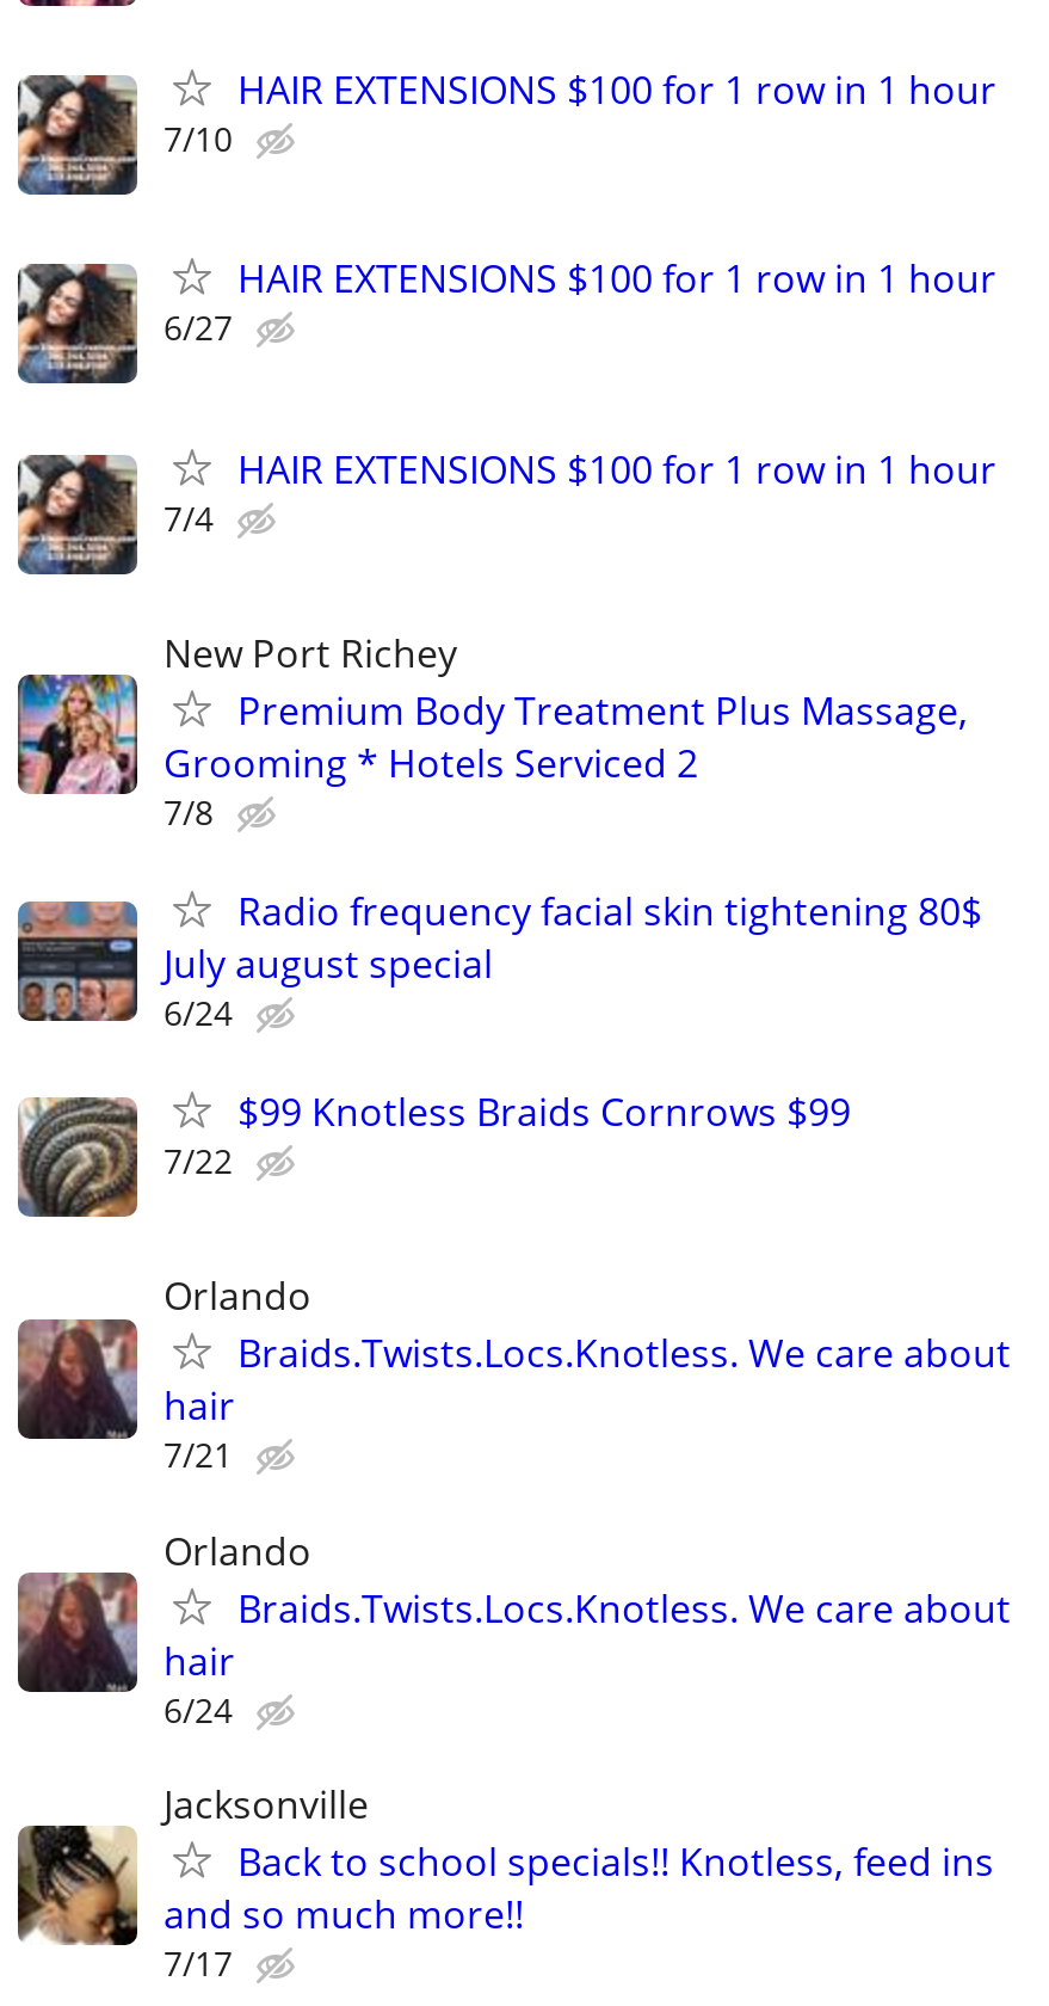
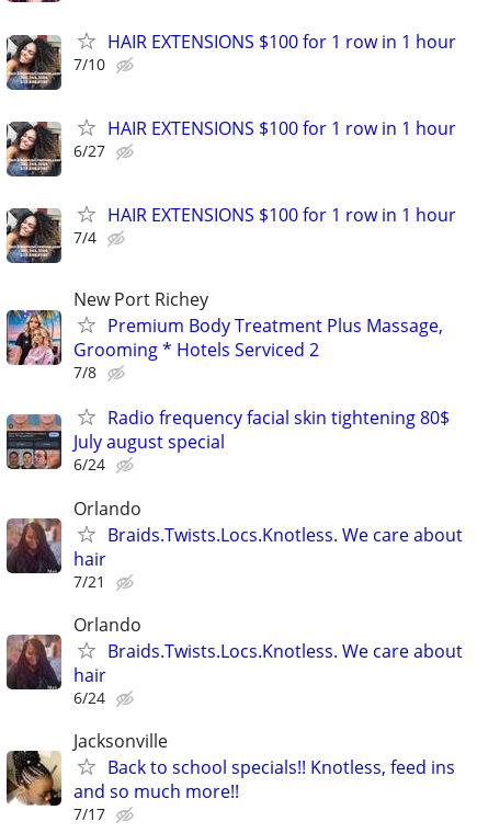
- [image]
- $99 Knotless Braids Cornrows $99
- 7/22
